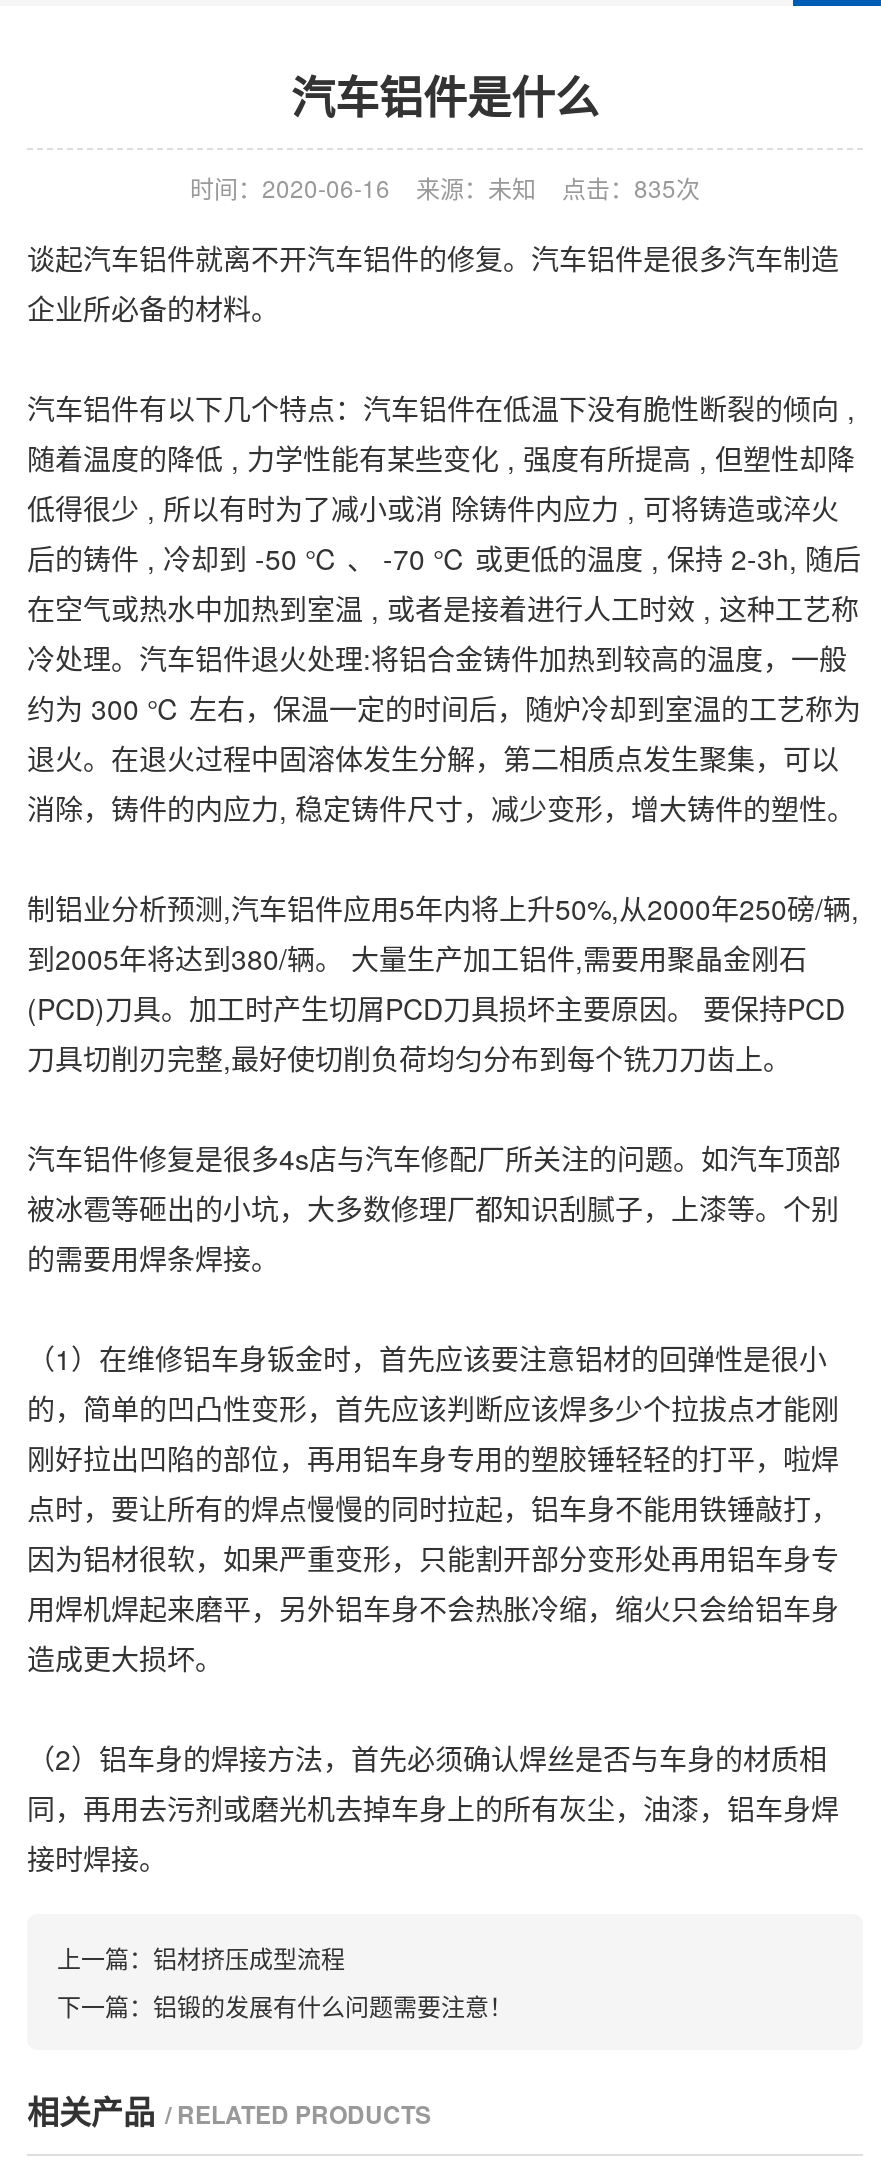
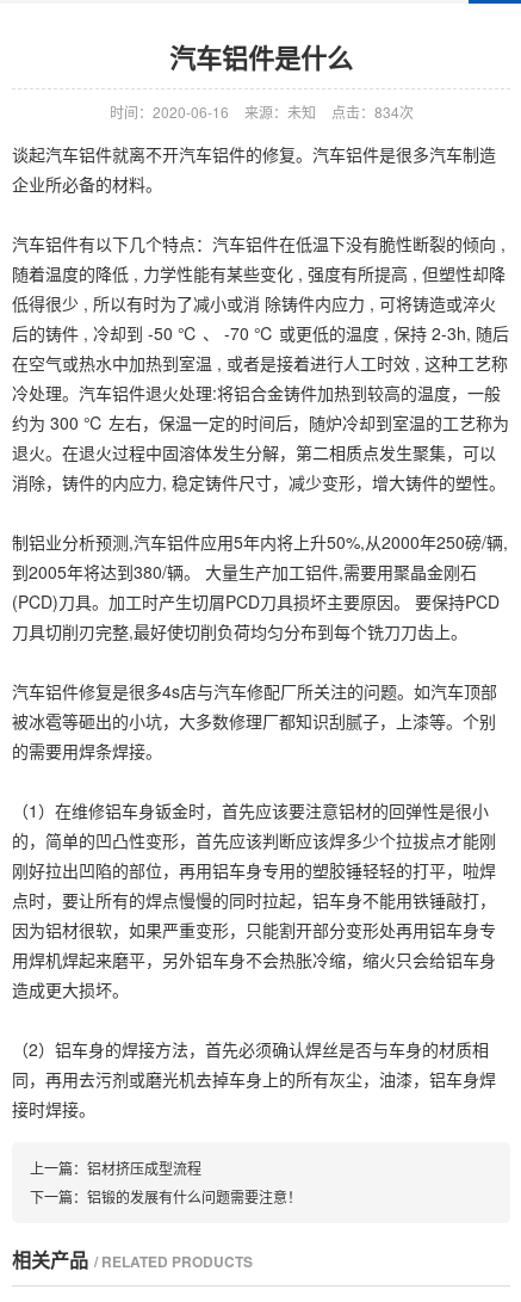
- 时间：2020-06-16 来源：未知 点击：835次
+ 时间：2020-06-16 来源：未知 点击：834次
